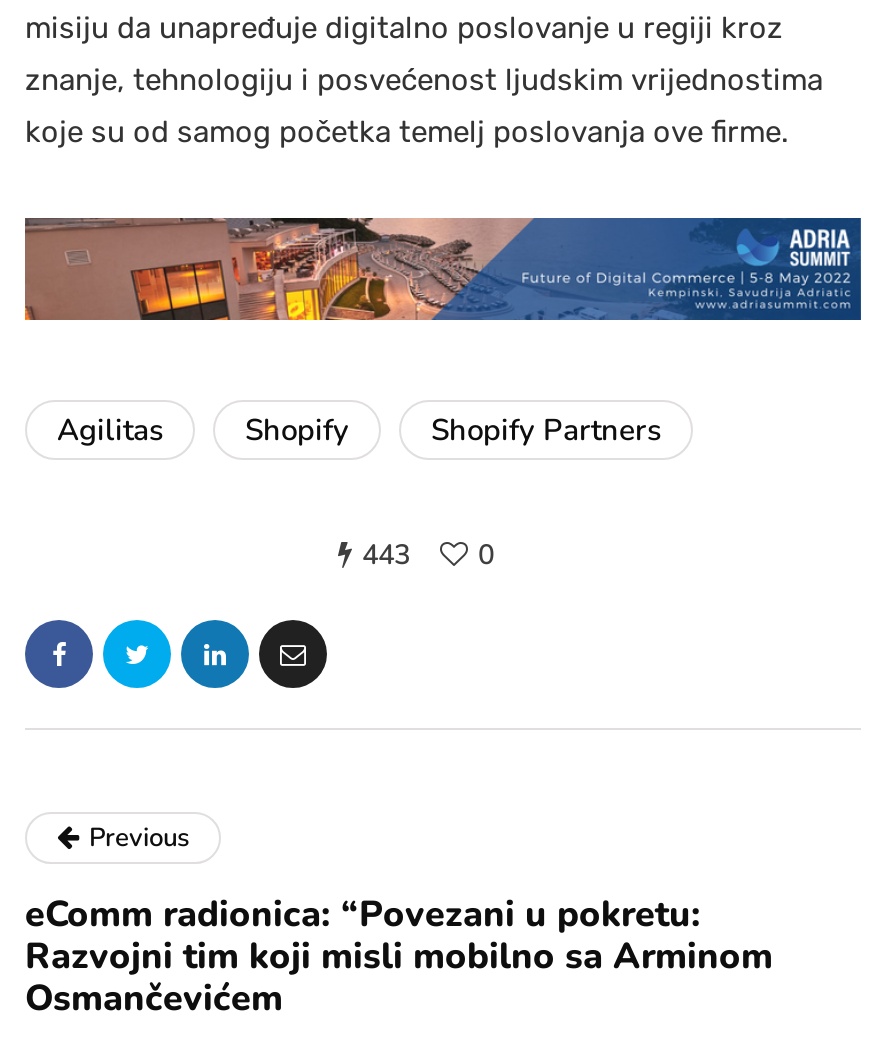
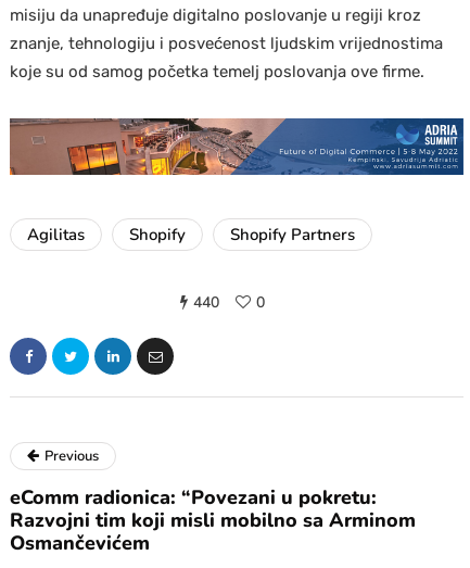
- 443 0
+ 440 0
